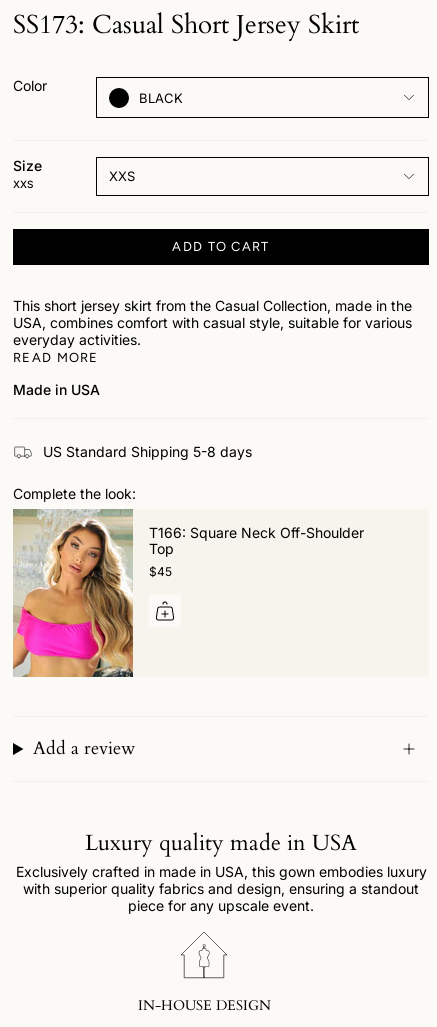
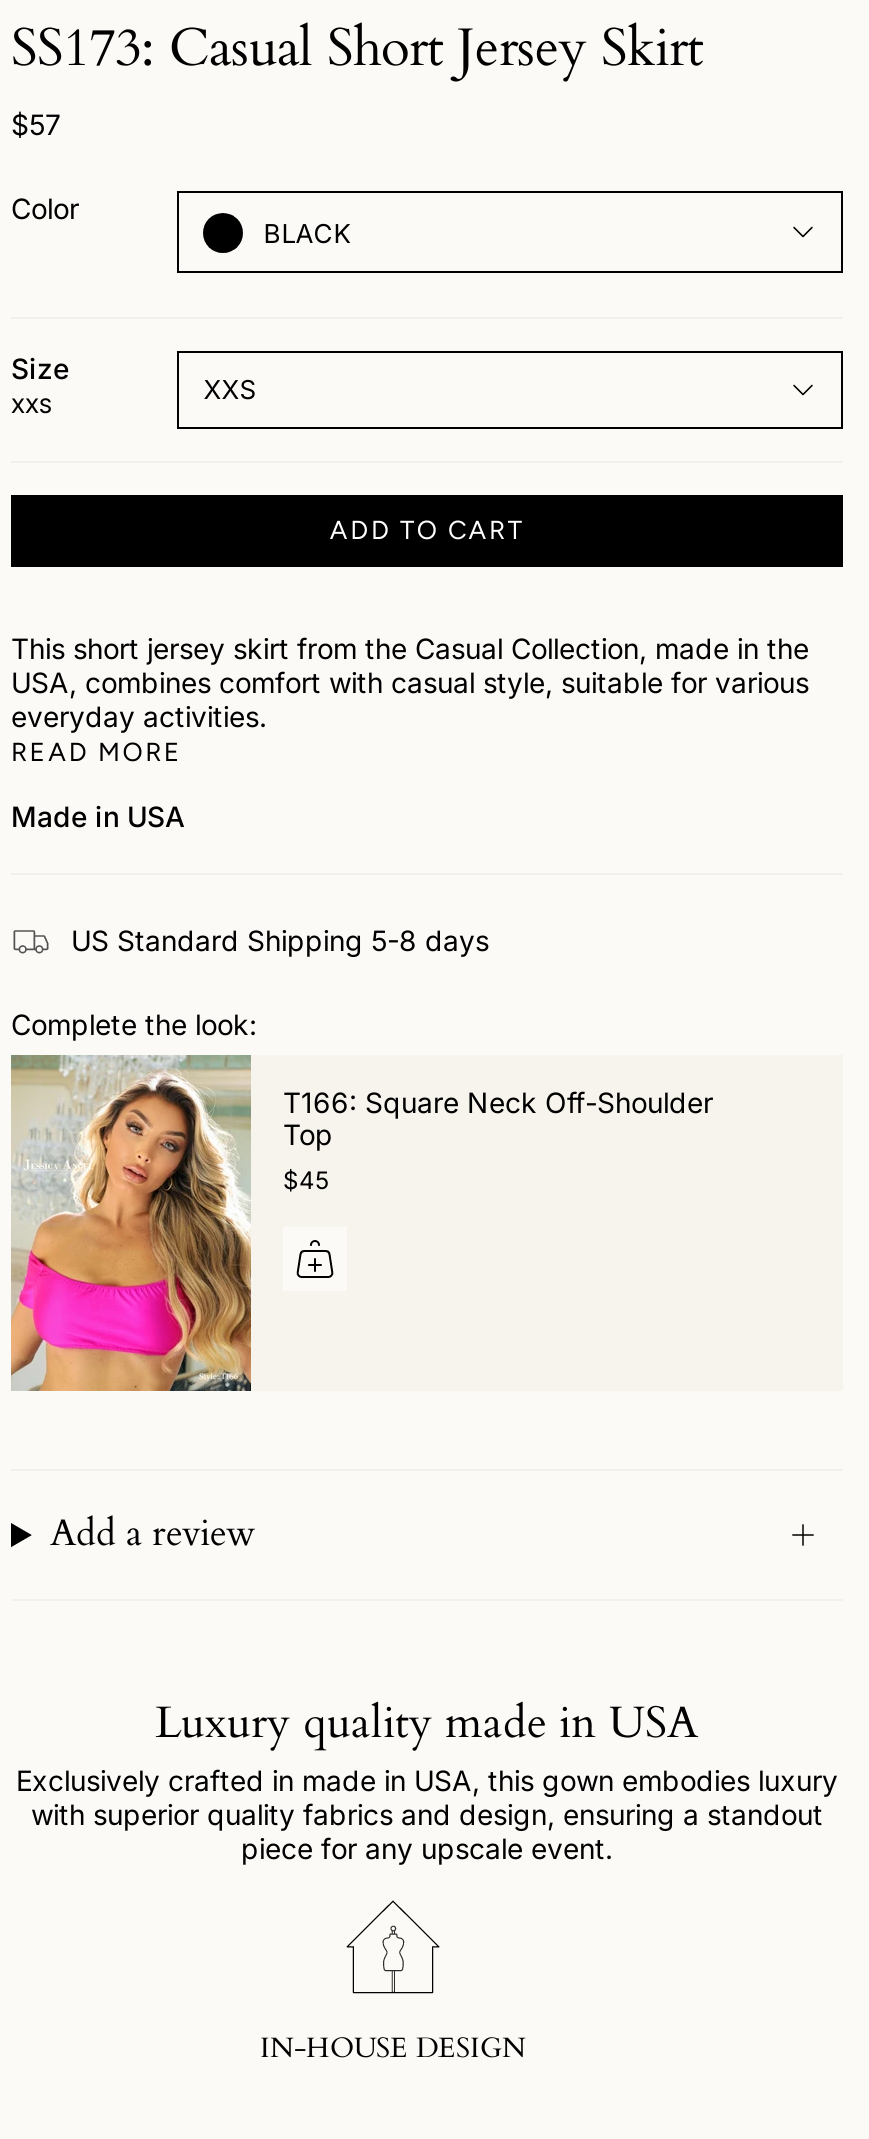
+ $57
